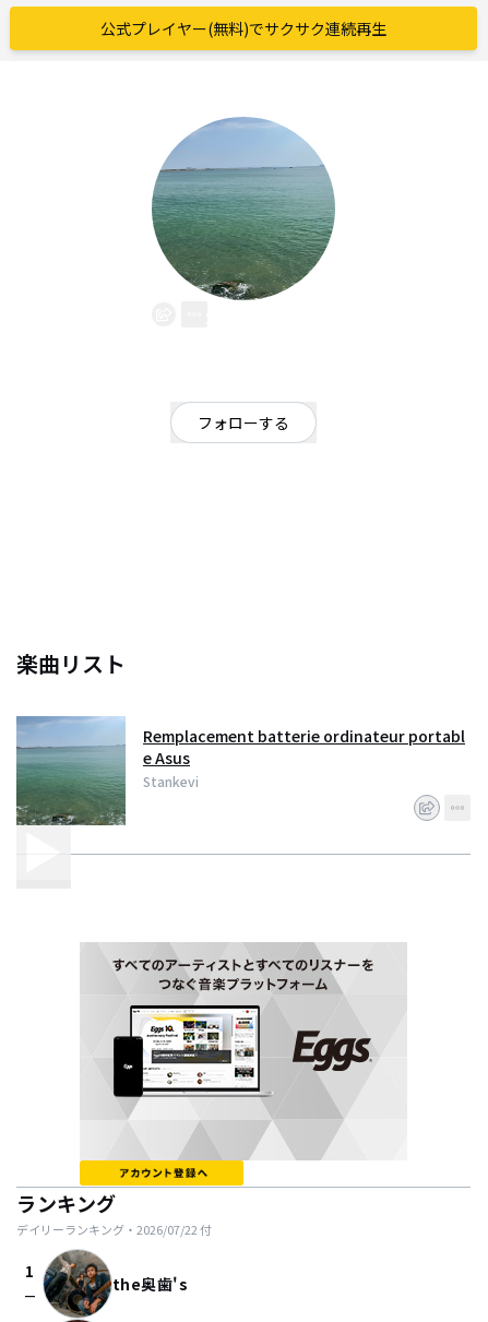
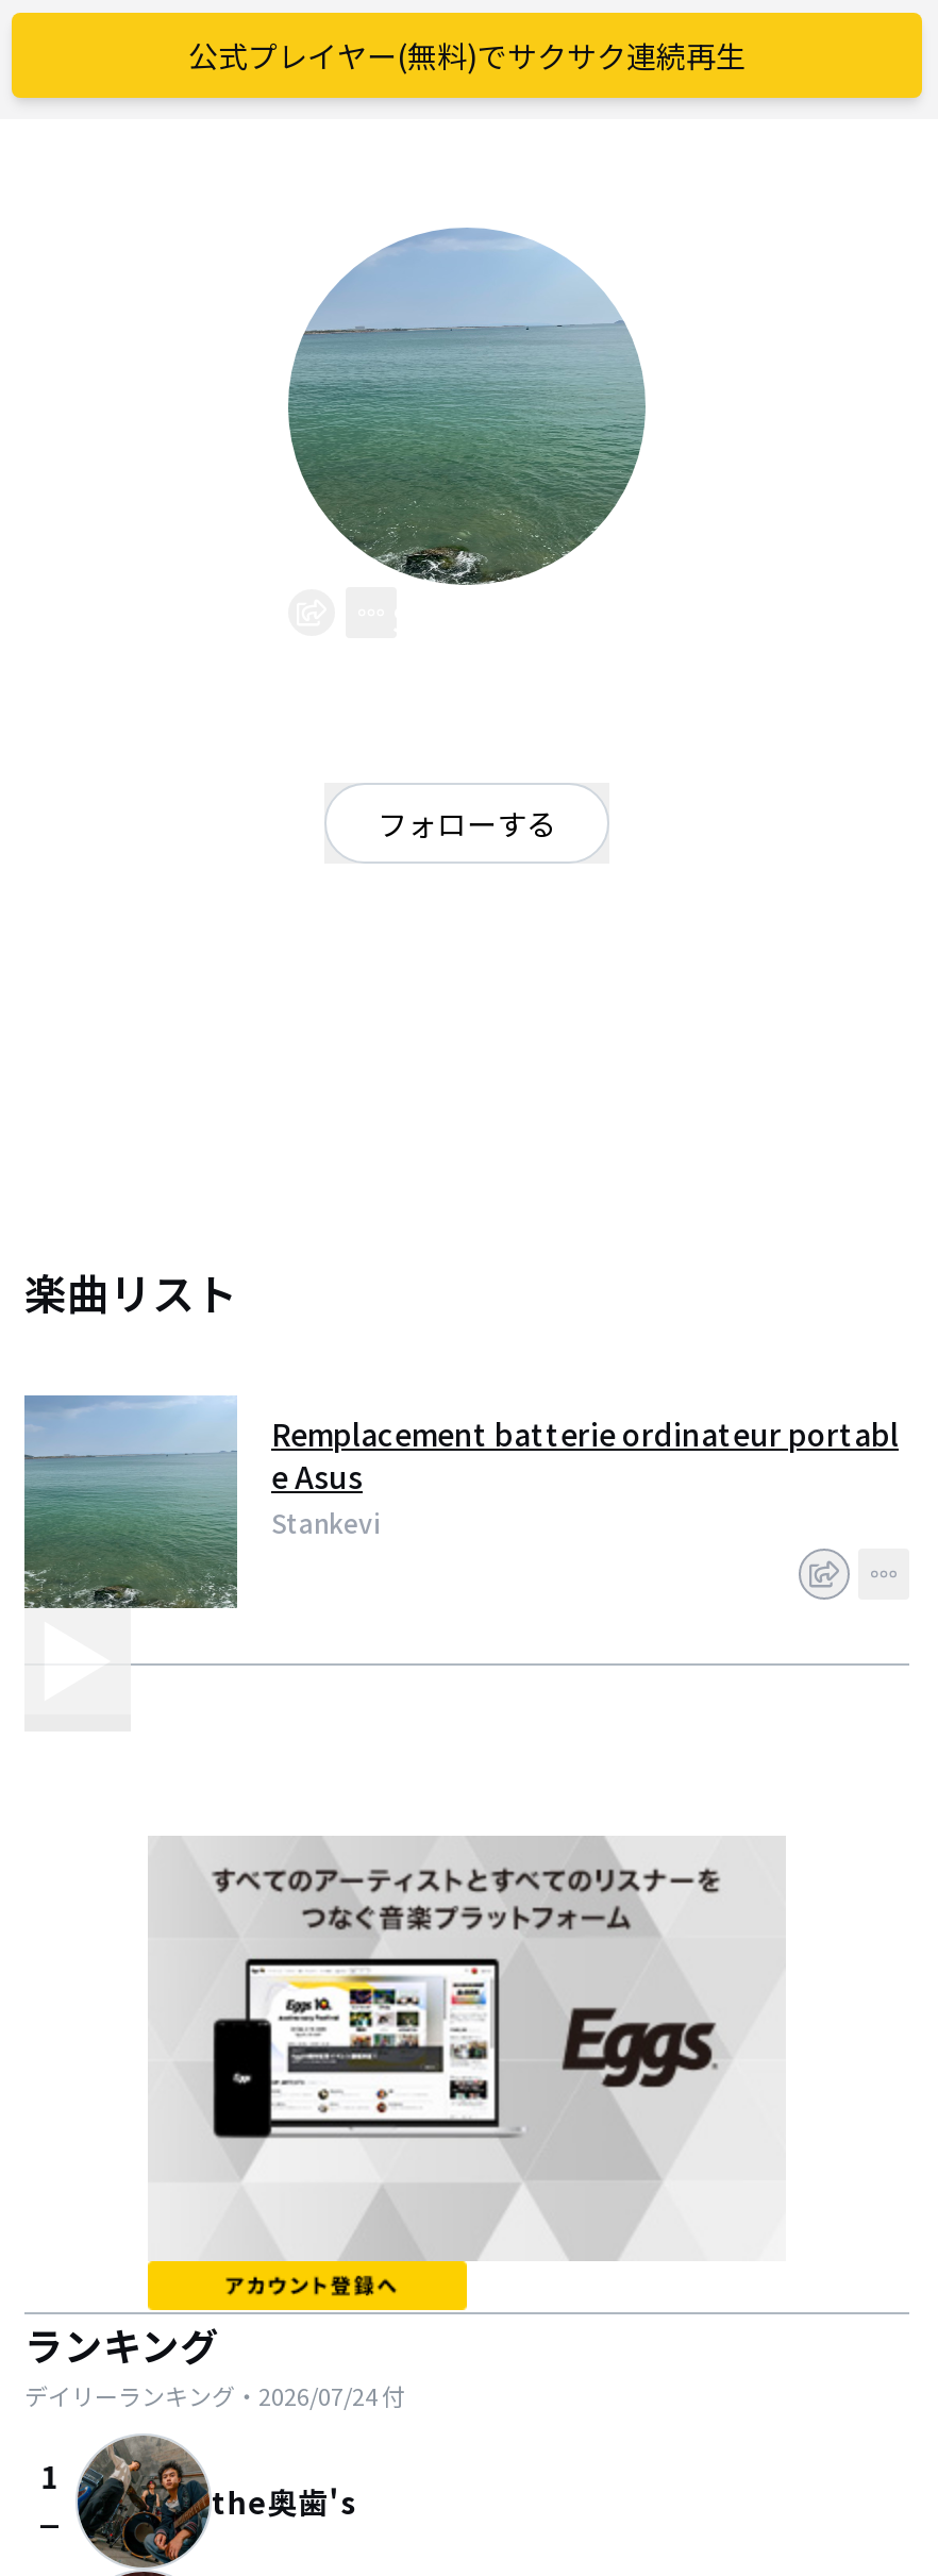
- デイリーランキング・2026/07/22付
+ デイリーランキング・2026/07/24付
